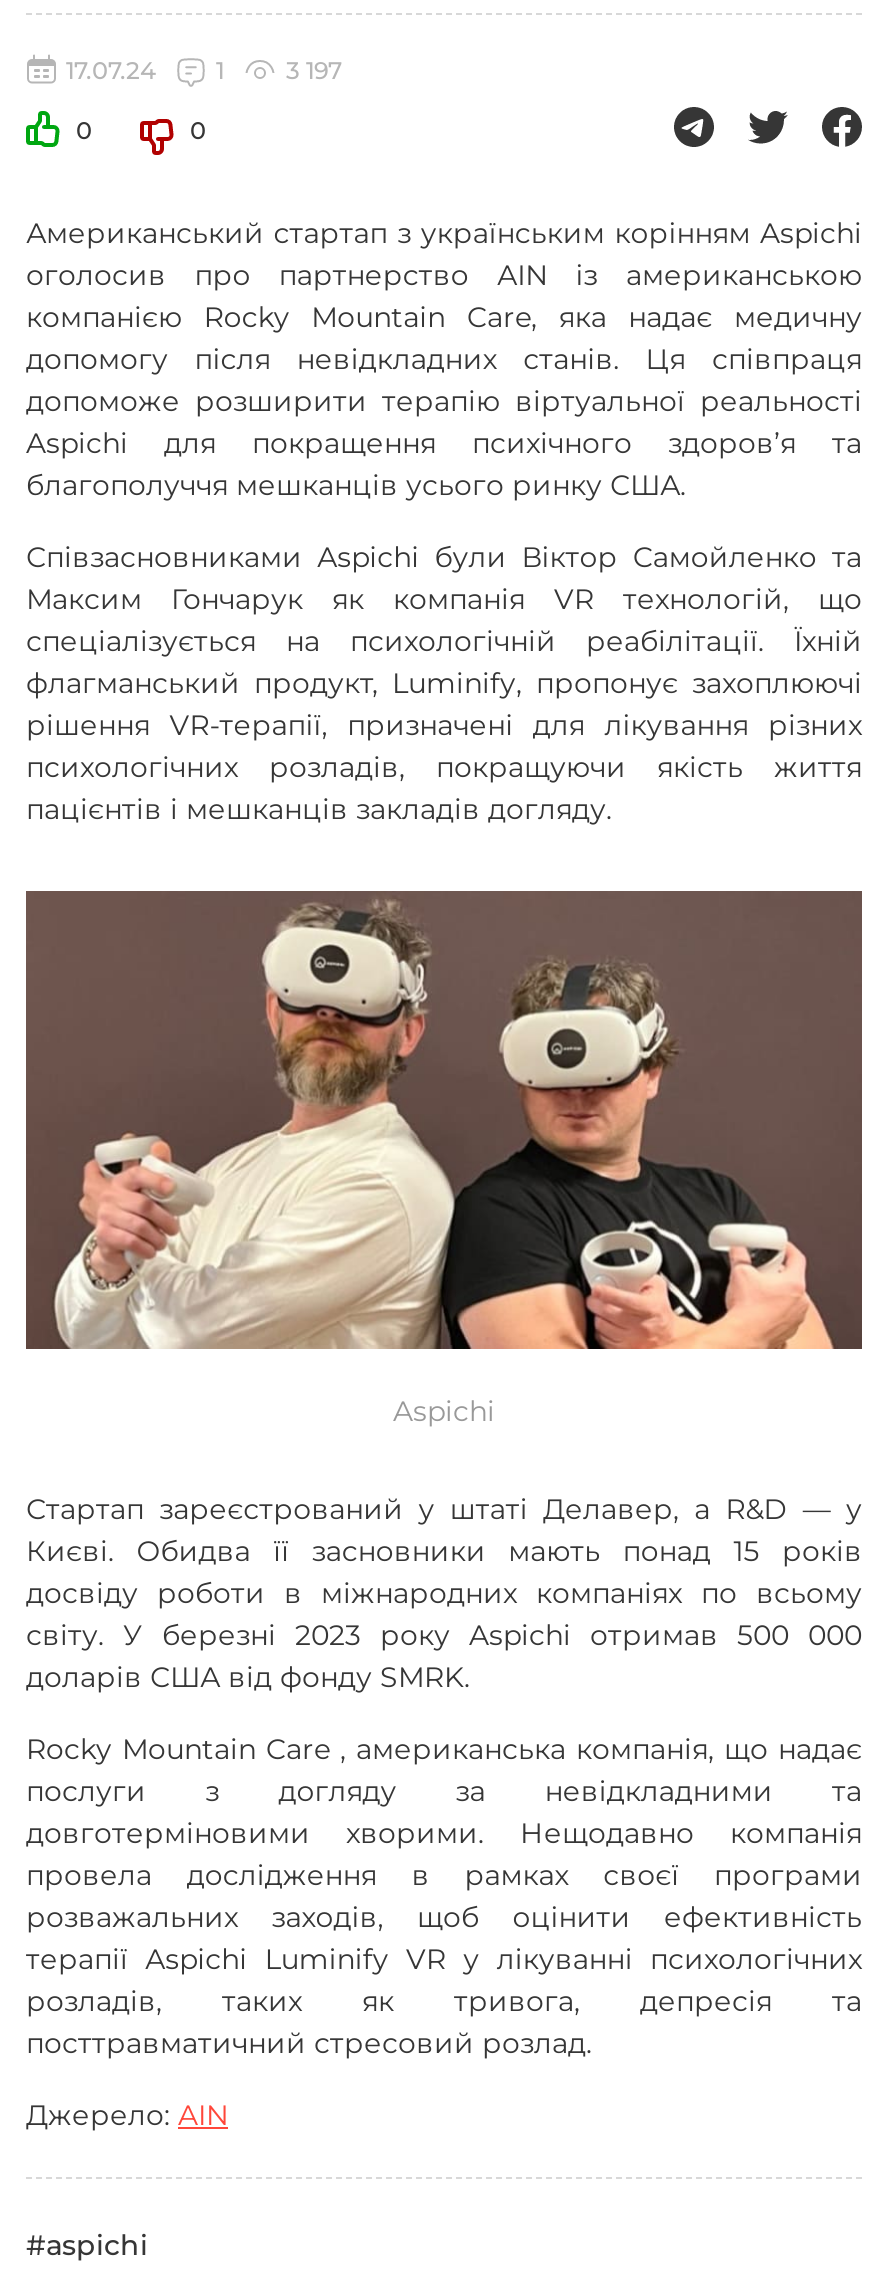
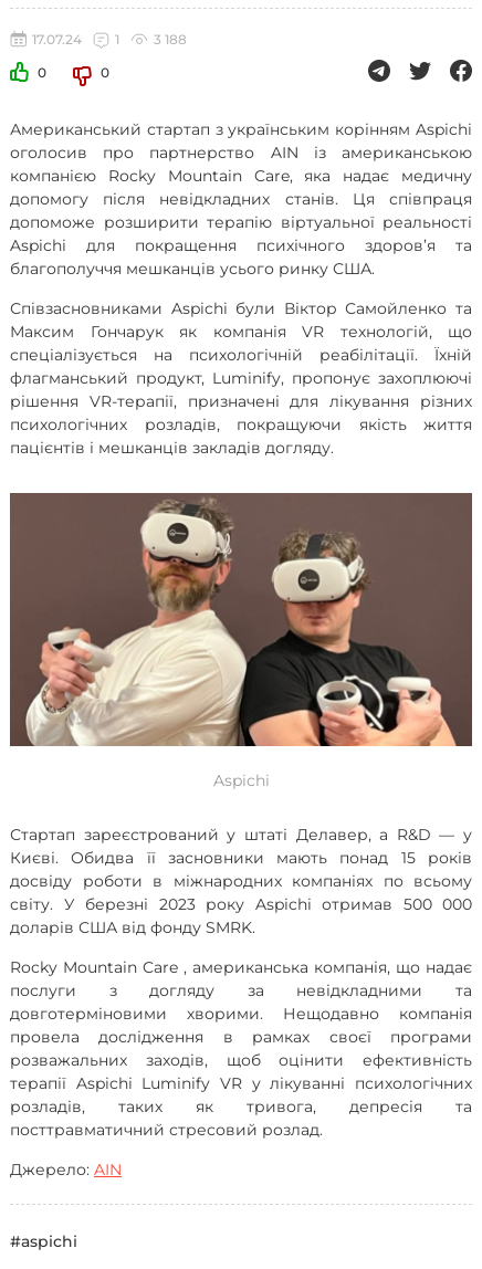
- 3 197
+ 3 188
